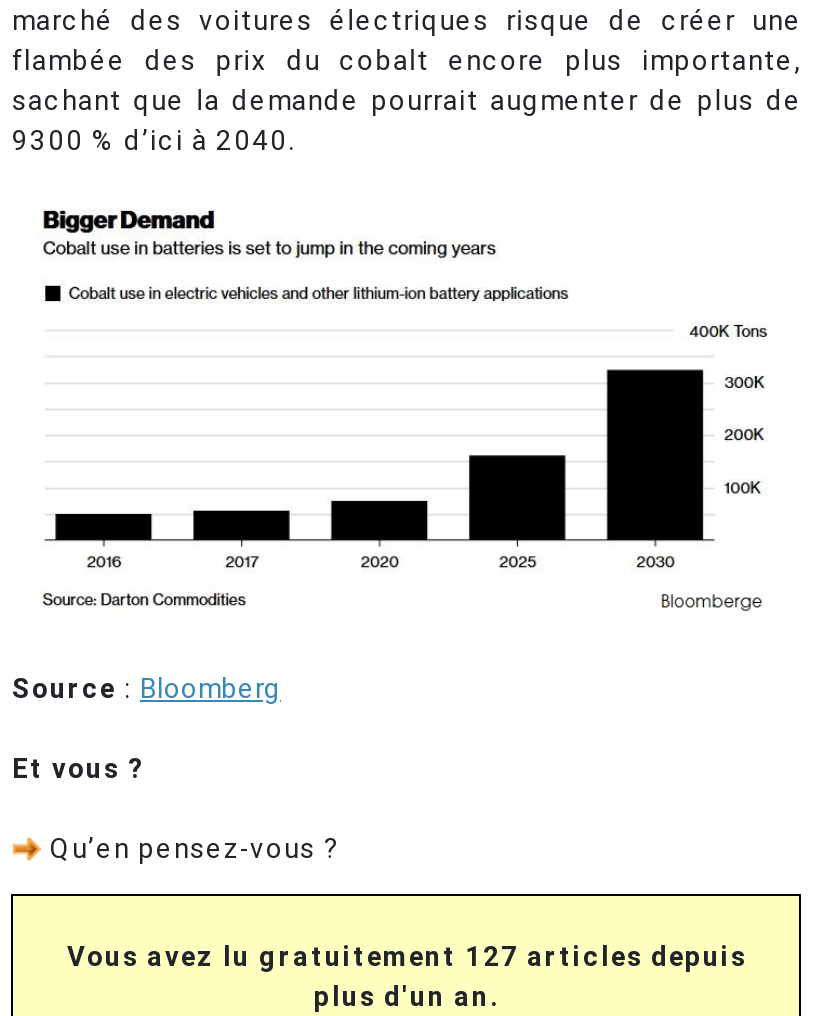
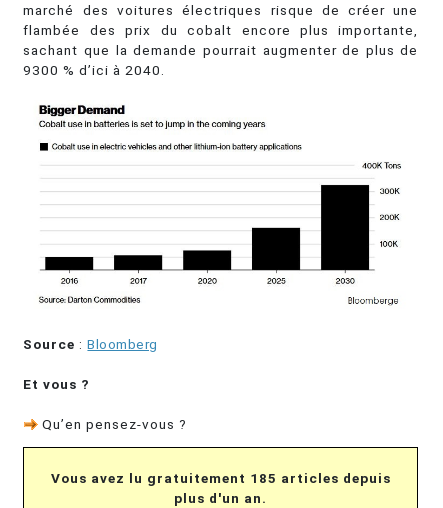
- Vous avez lu gratuitement 127 articles depuis
+ Vous avez lu gratuitement 185 articles depuis
